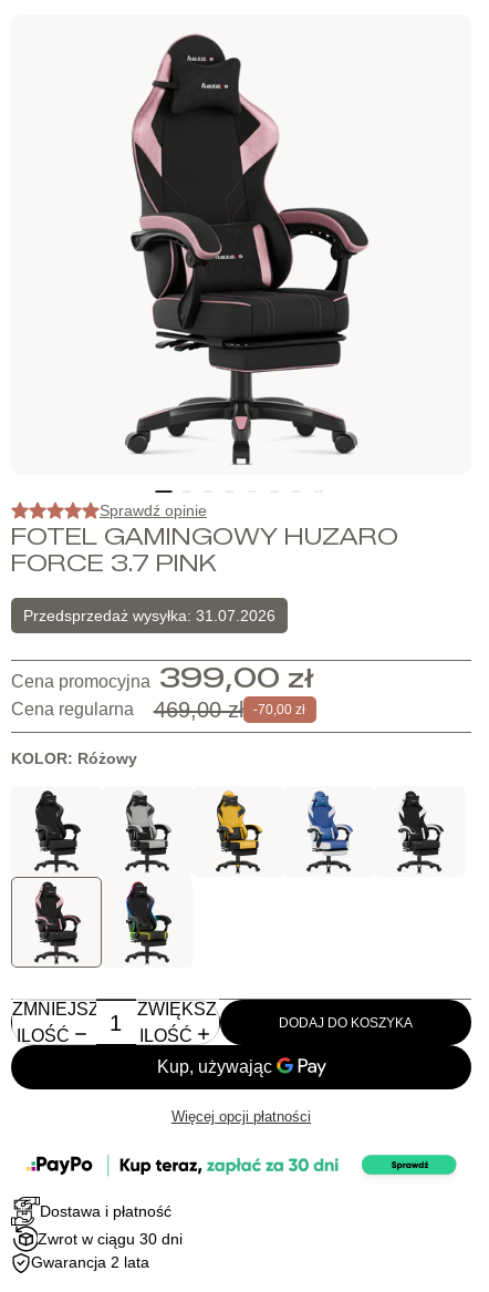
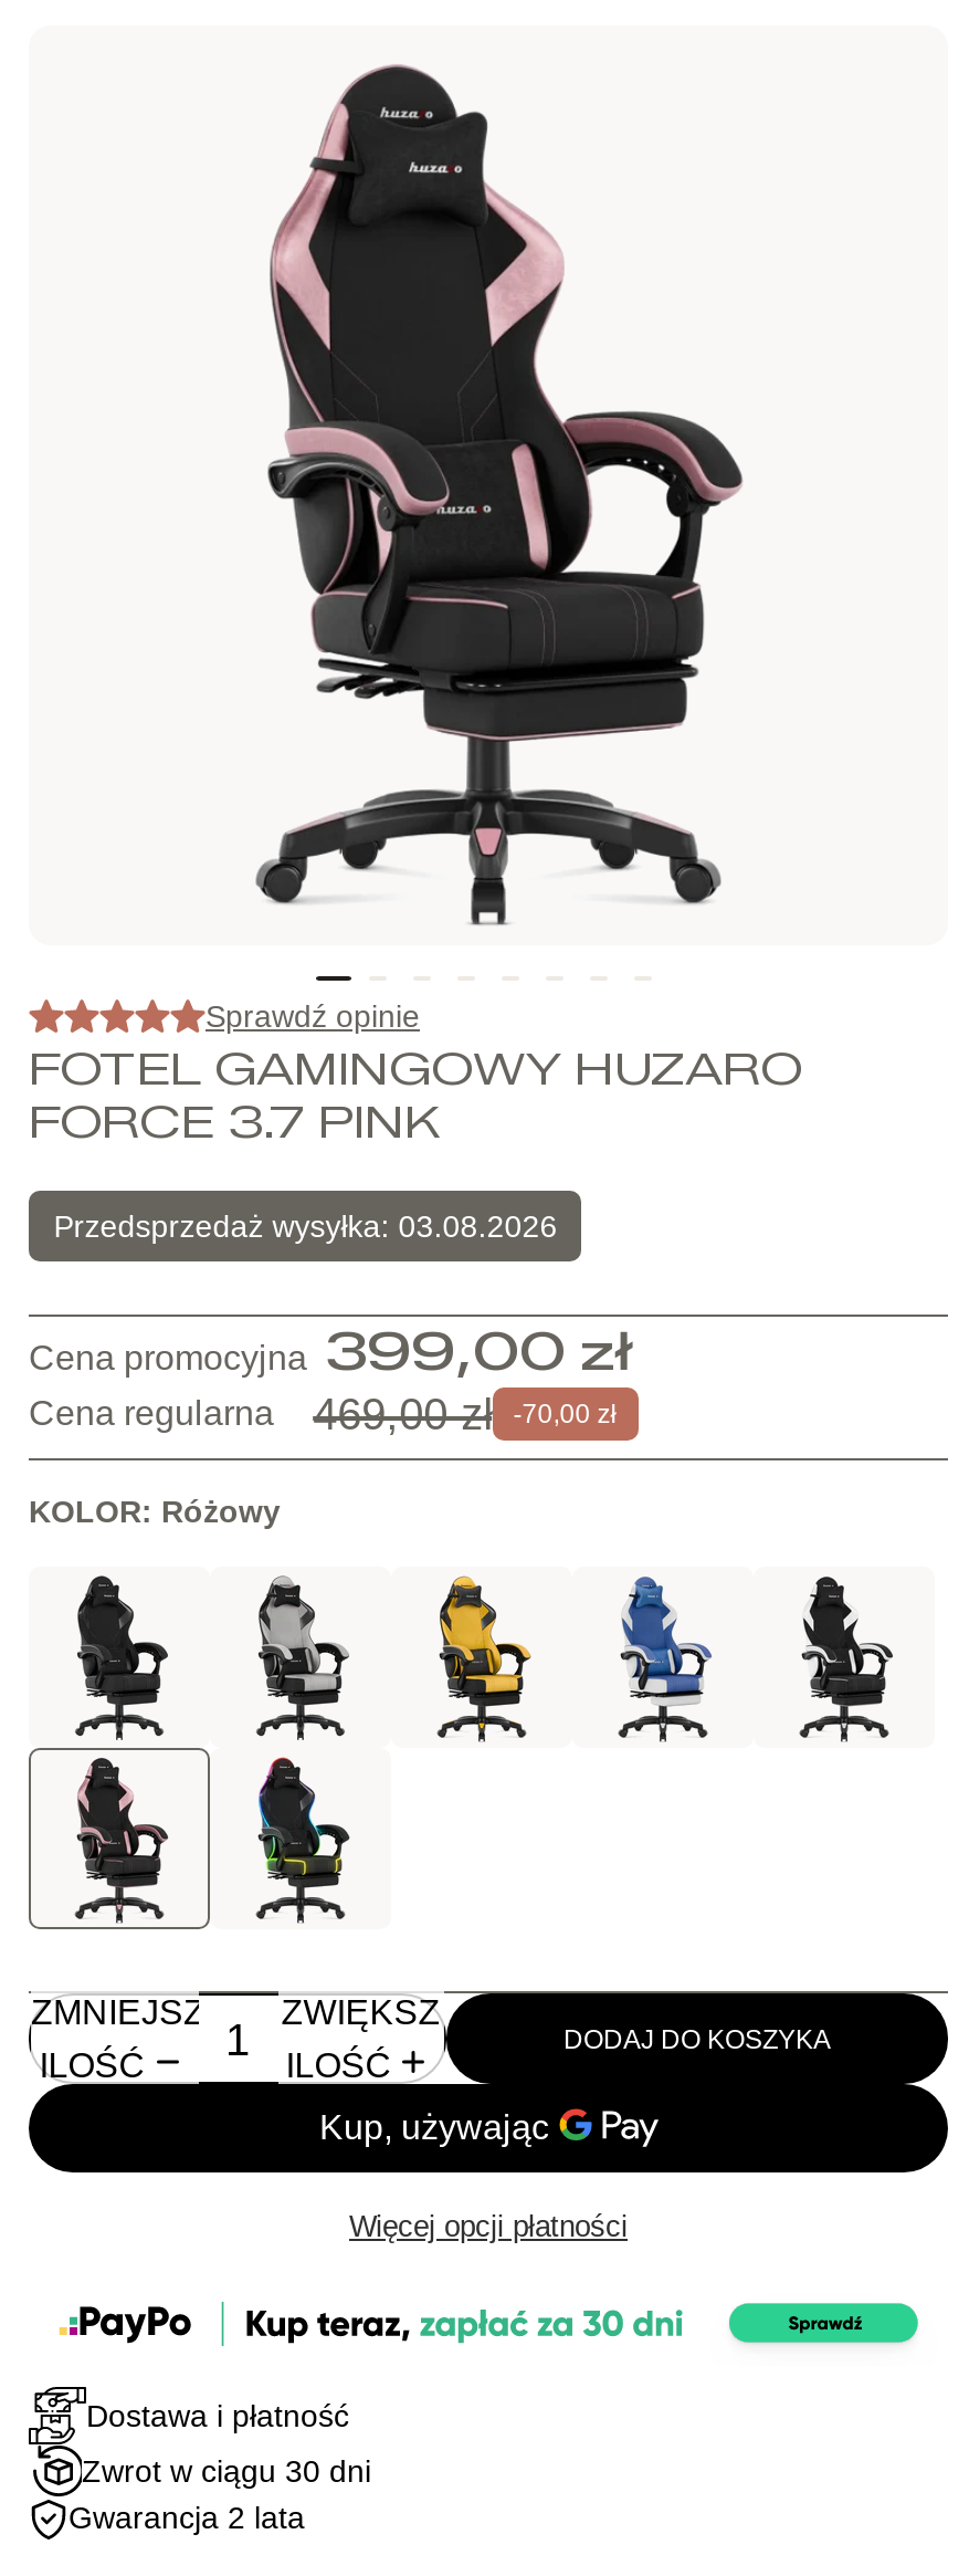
- Przedsprzedaż wysyłka: 31.07.2026
+ Przedsprzedaż wysyłka: 03.08.2026
